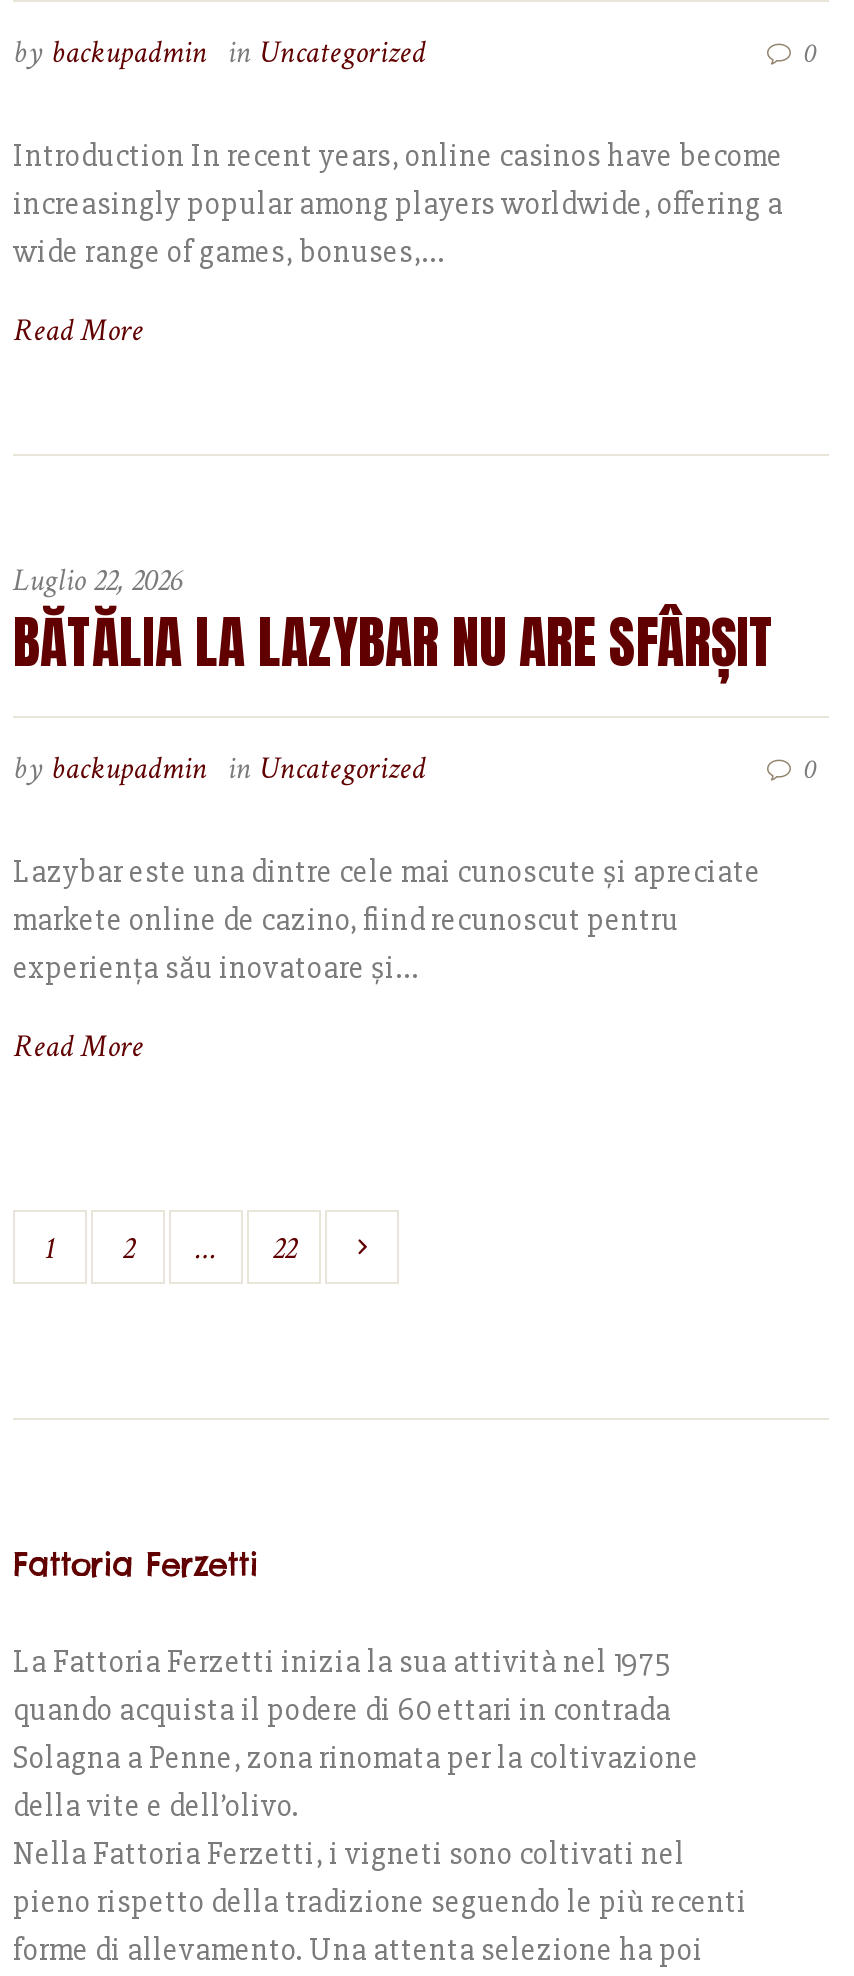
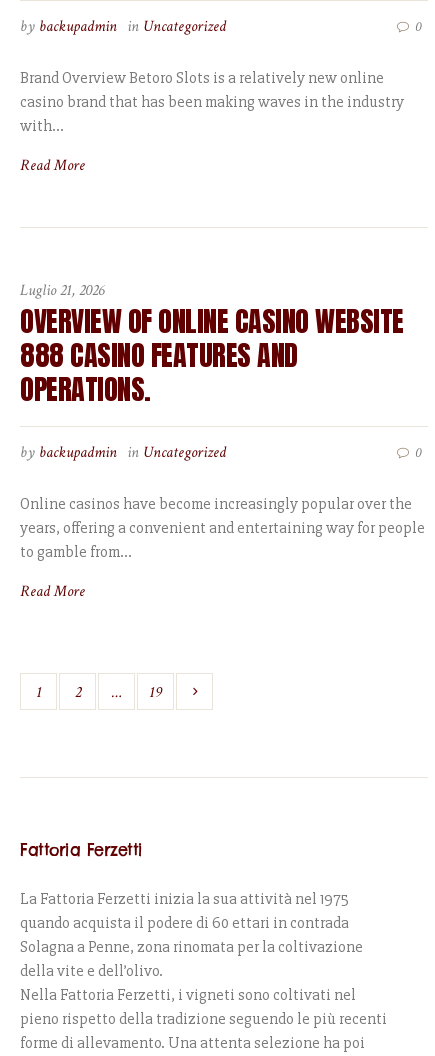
- Introduction In recent years, online casinos have become
- increasingly popular among players worldwide, offering a
- wide range of games, bonuses,...
+ Brand Overview Betoro Slots is a relatively new online
+ casino brand that has been making waves in the industry
+ with...

- Luglio 22, 2026
- BĂTĂLIA LA LAZYBAR NU ARE SFÂRȘIT
+ Luglio 21, 2026
+ OVERVIEW OF ONLINE CASINO WEBSITE
+ 888 CASINO FEATURES AND
+ OPERATIONS.

- Lazybar este una dintre cele mai cunoscute și apreciate
- markete online de cazino, fiind recunoscut pentru
- experiența său inovatoare și...
+ Online casinos have become increasingly popular over the
+ years, offering a convenient and entertaining way for people
+ to gamble from...

- 22
+ 19
